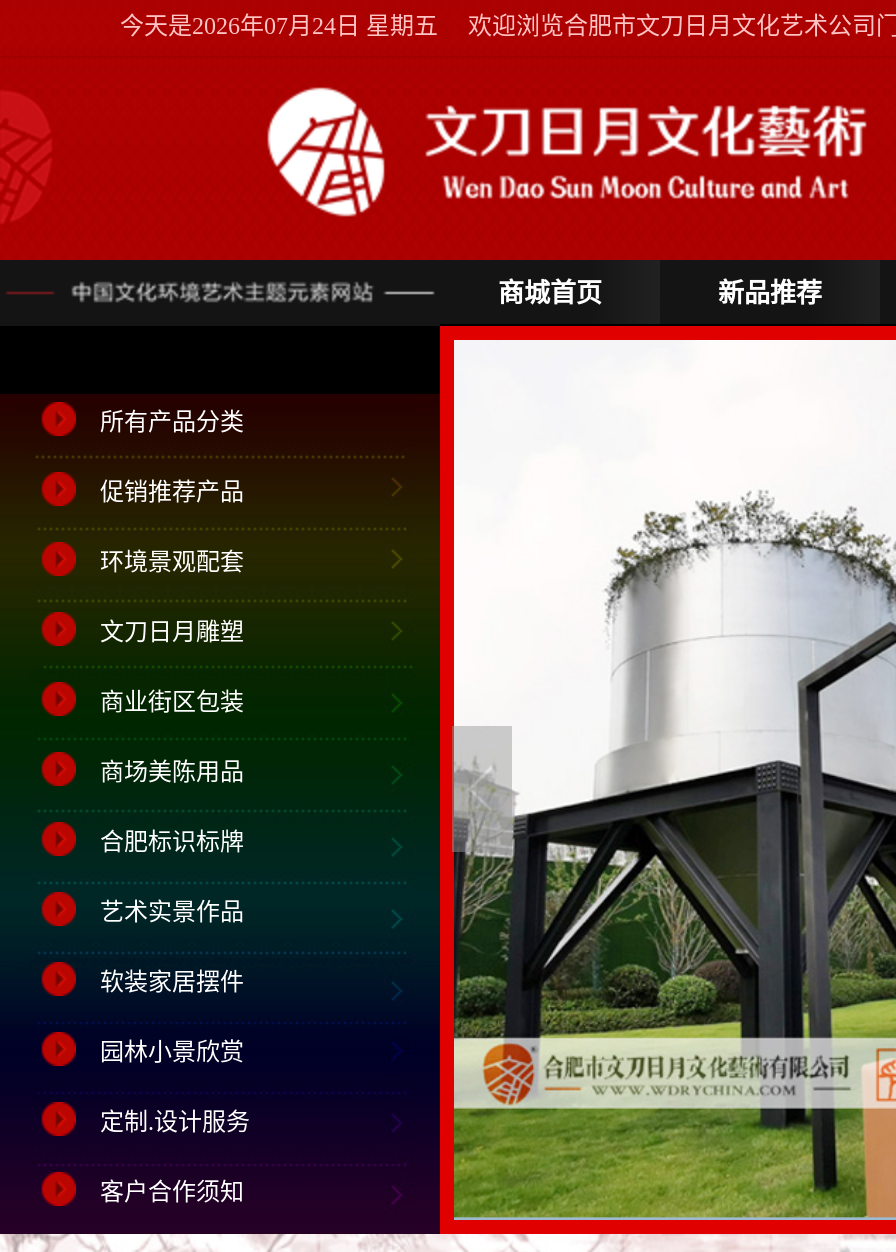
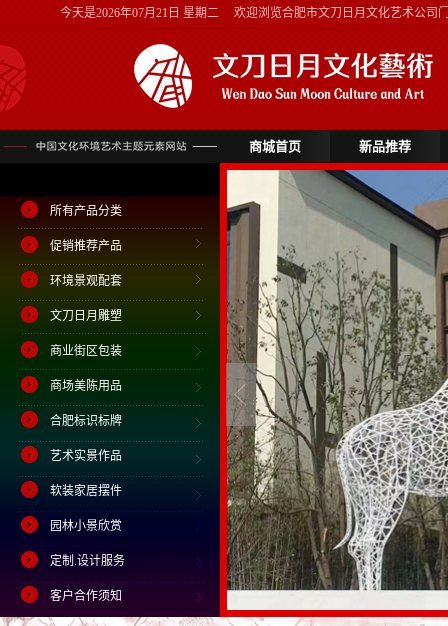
- 今天是2026年07月24日 星期五
+ 今天是2026年07月21日 星期二

- [image]
+ [image]
